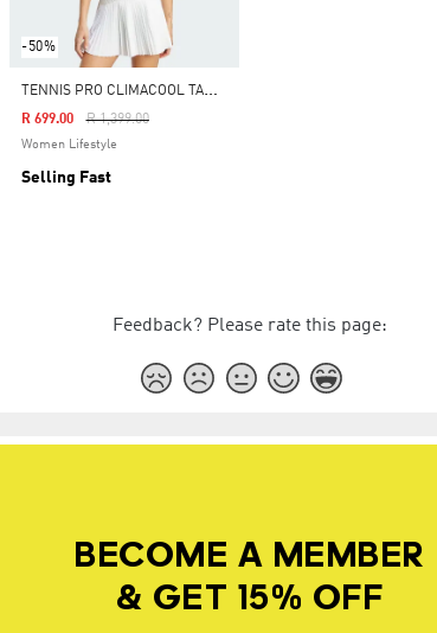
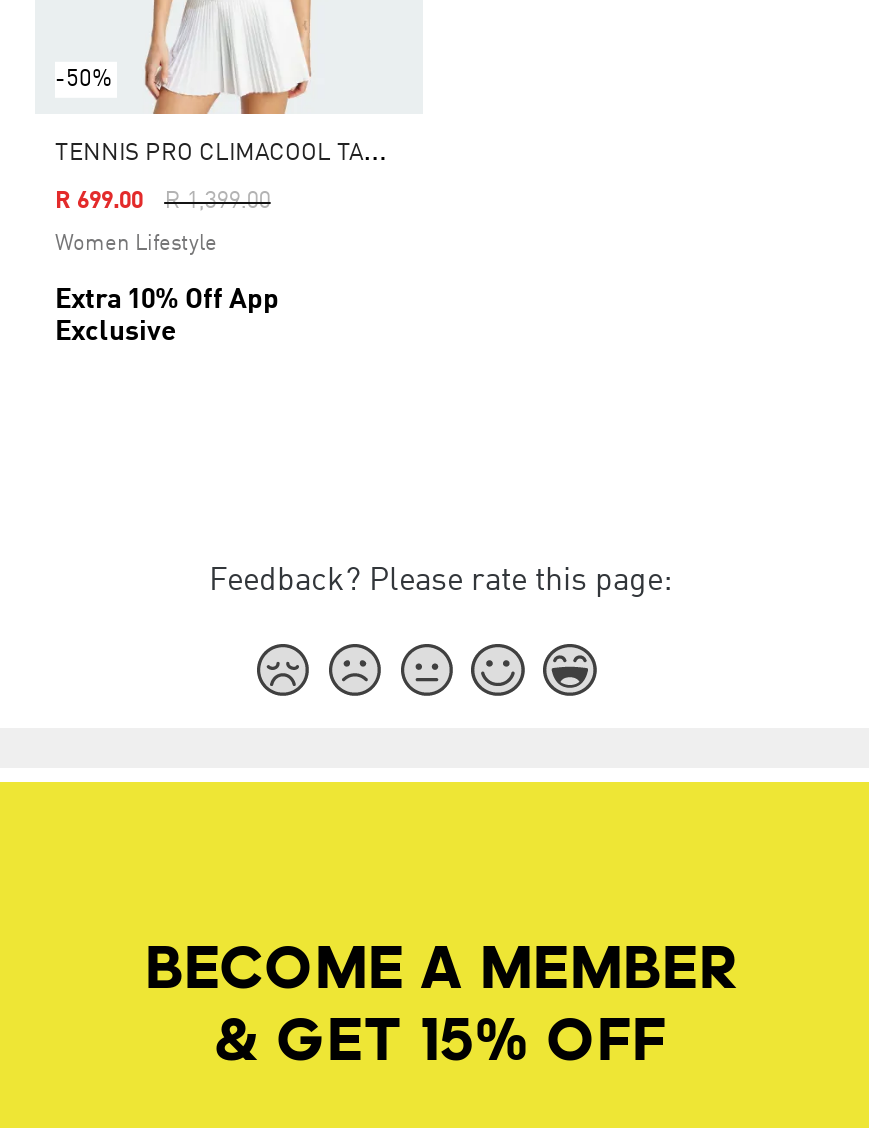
- Selling Fast
+ Extra 10% Off App
+ Exclusive
